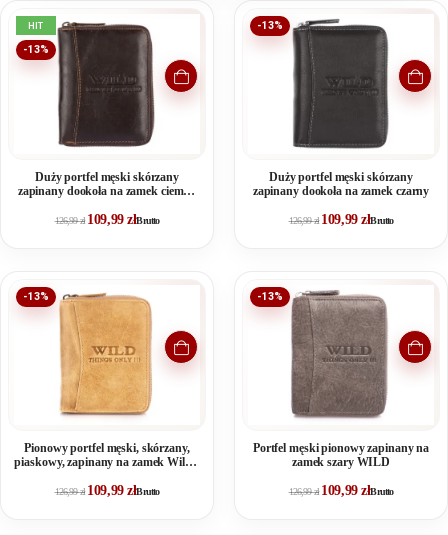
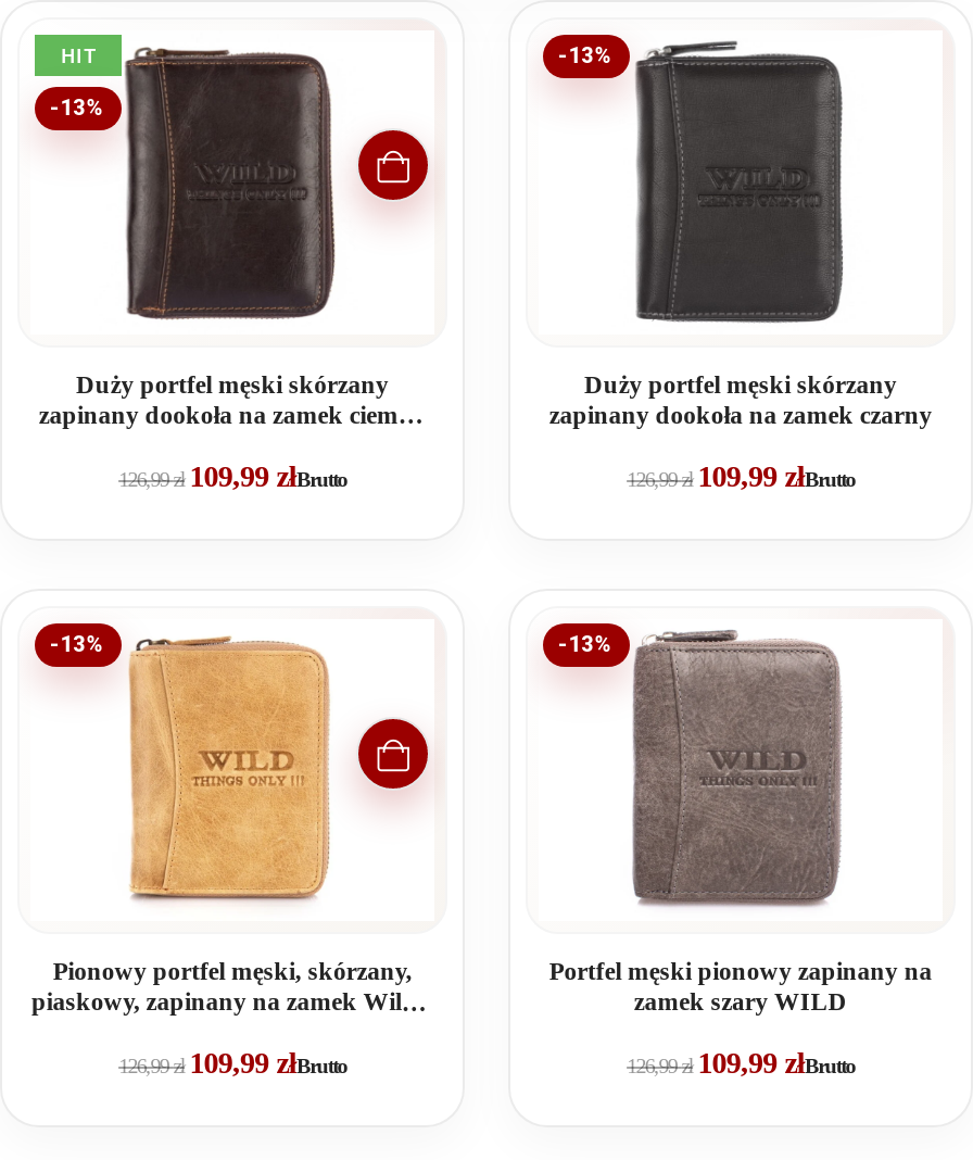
- [image]

- [image]
